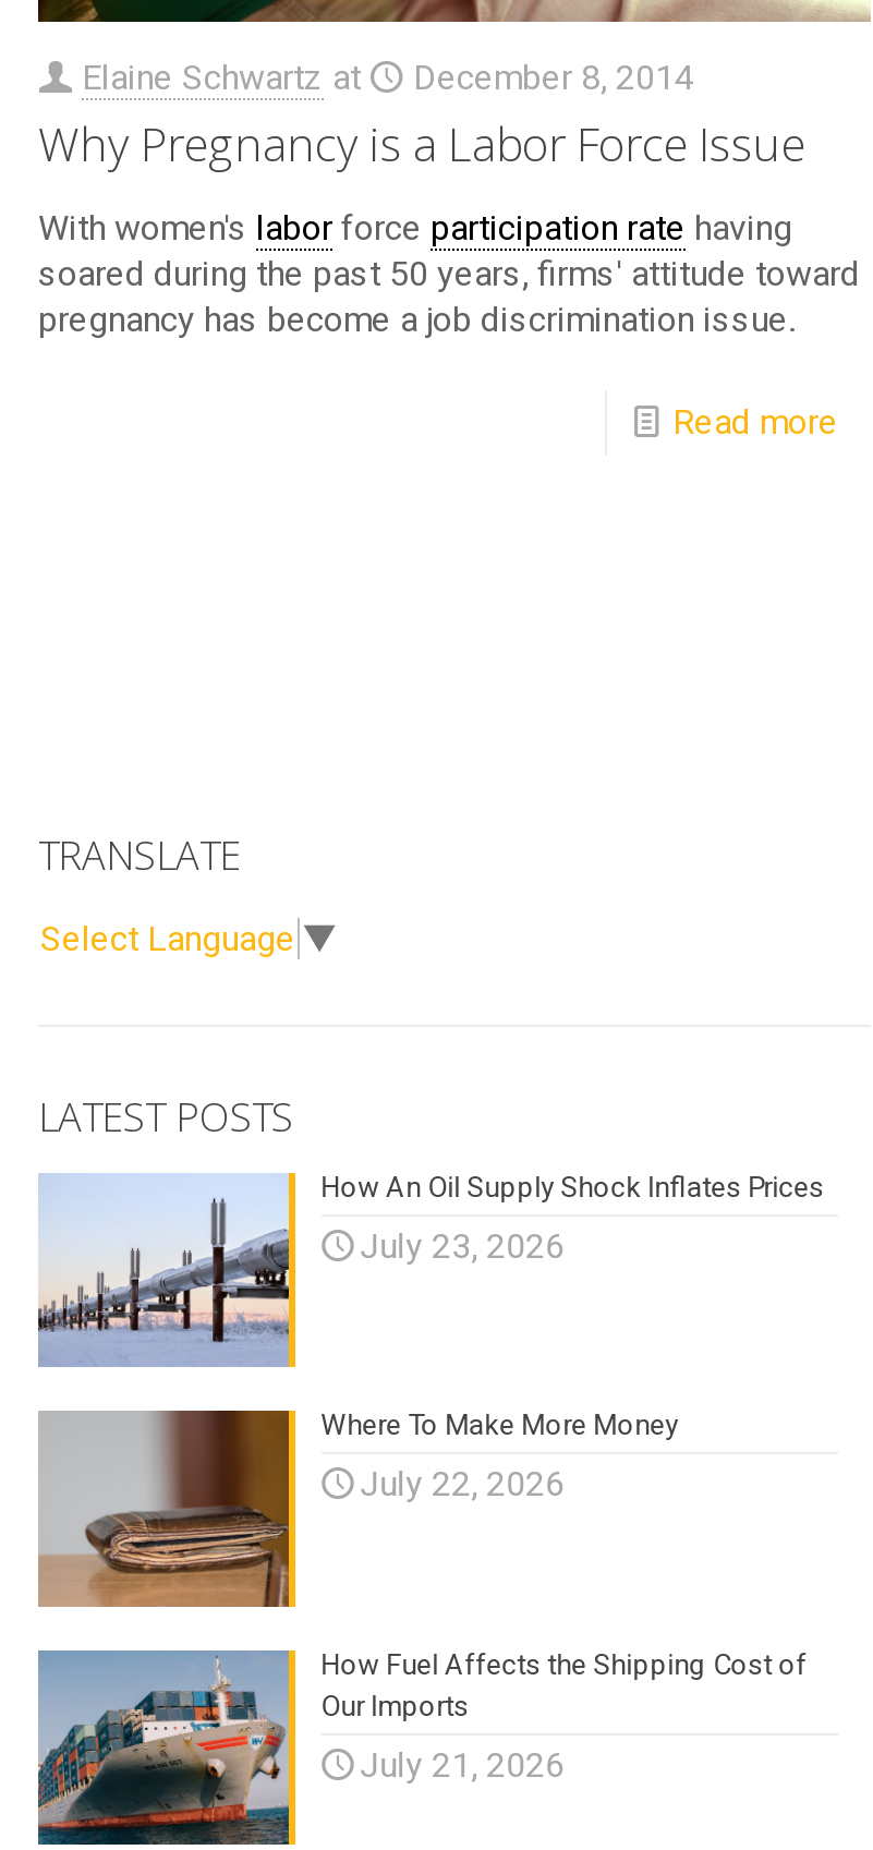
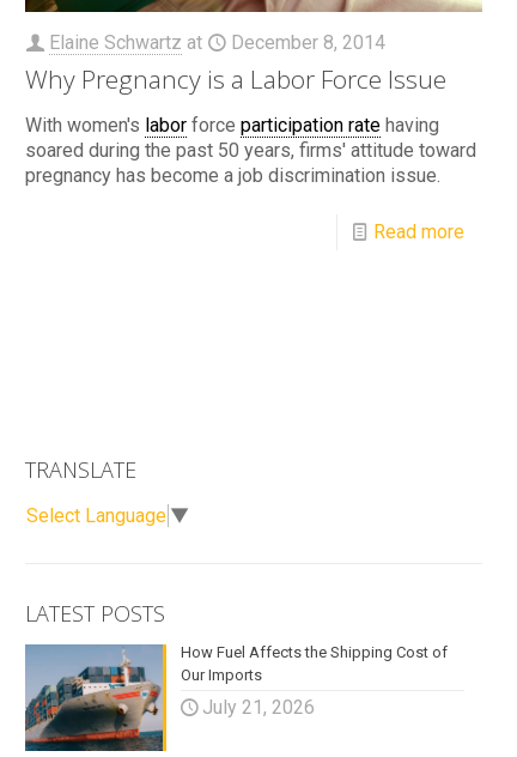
- [image]
- How An Oil Supply Shock Inflates Prices
- July 23, 2026

- [image]
- Where To Make More Money
- July 22, 2026
